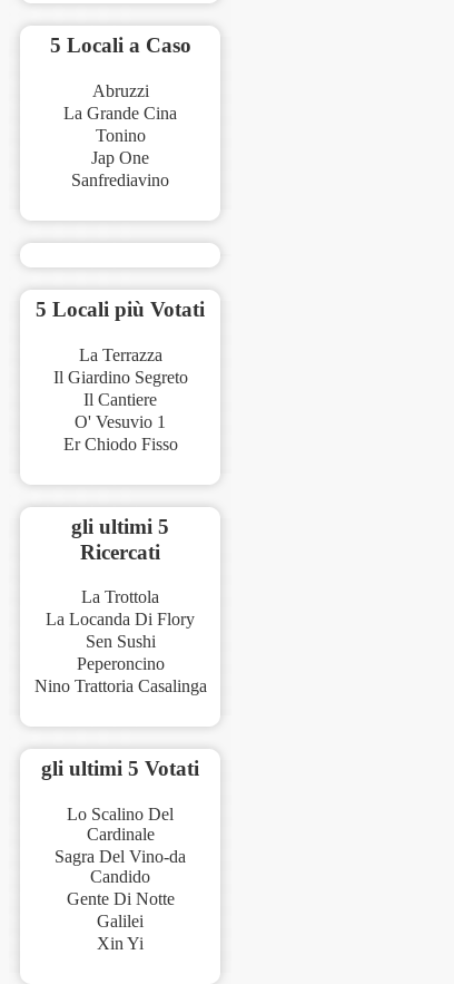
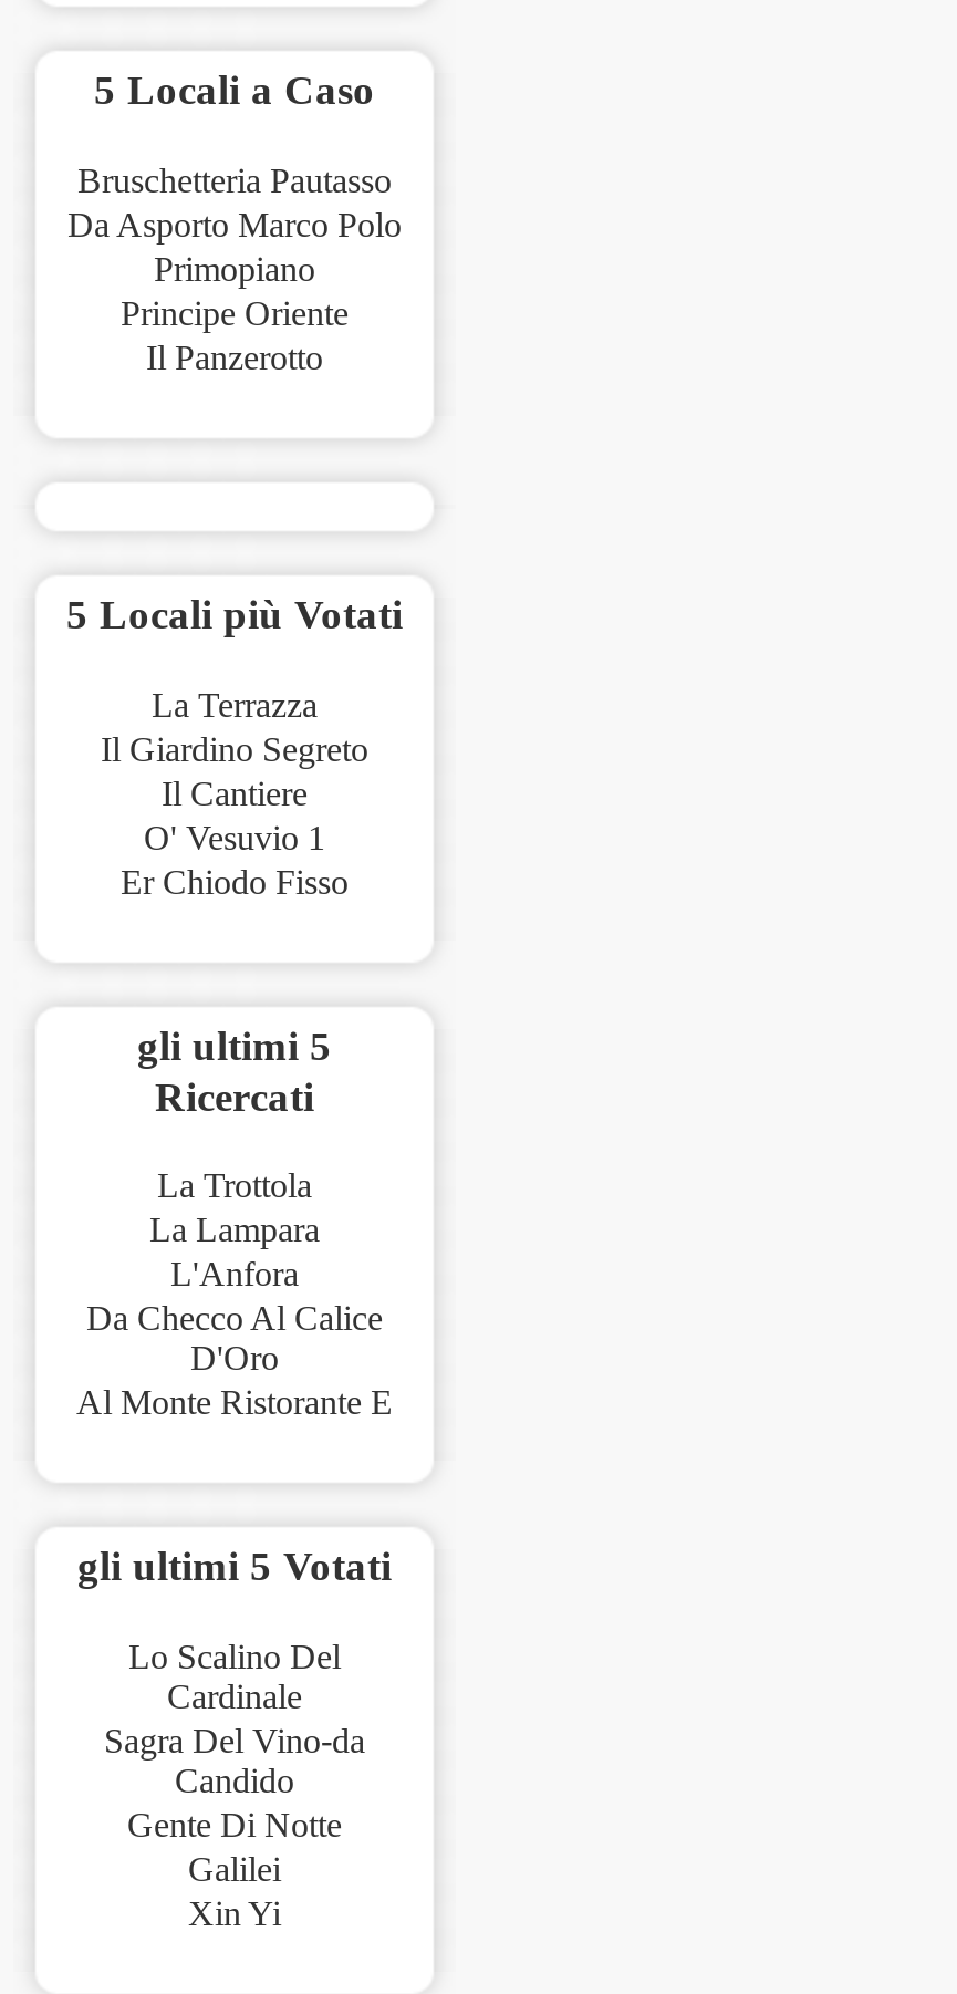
- Abruzzi
- La Grande Cina
- Tonino
- Jap One
- Sanfrediavino
+ Bruschetteria Pautasso
+ Da Asporto Marco Polo
+ Primopiano
+ Principe Oriente
+ Il Panzerotto

- La Locanda Di Flory
- Sen Sushi
- Peperoncino
- Nino Trattoria Casalinga
+ La Lampara
+ L'Anfora
+ Da Checco Al Calice
+ D'Oro
+ Al Monte Ristorante E
